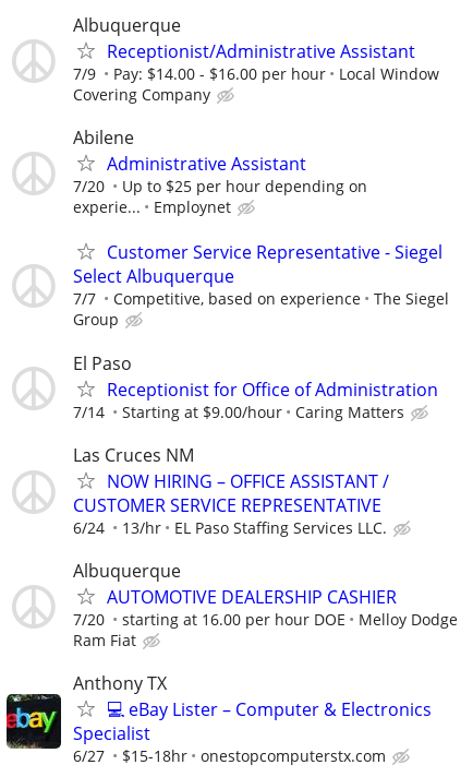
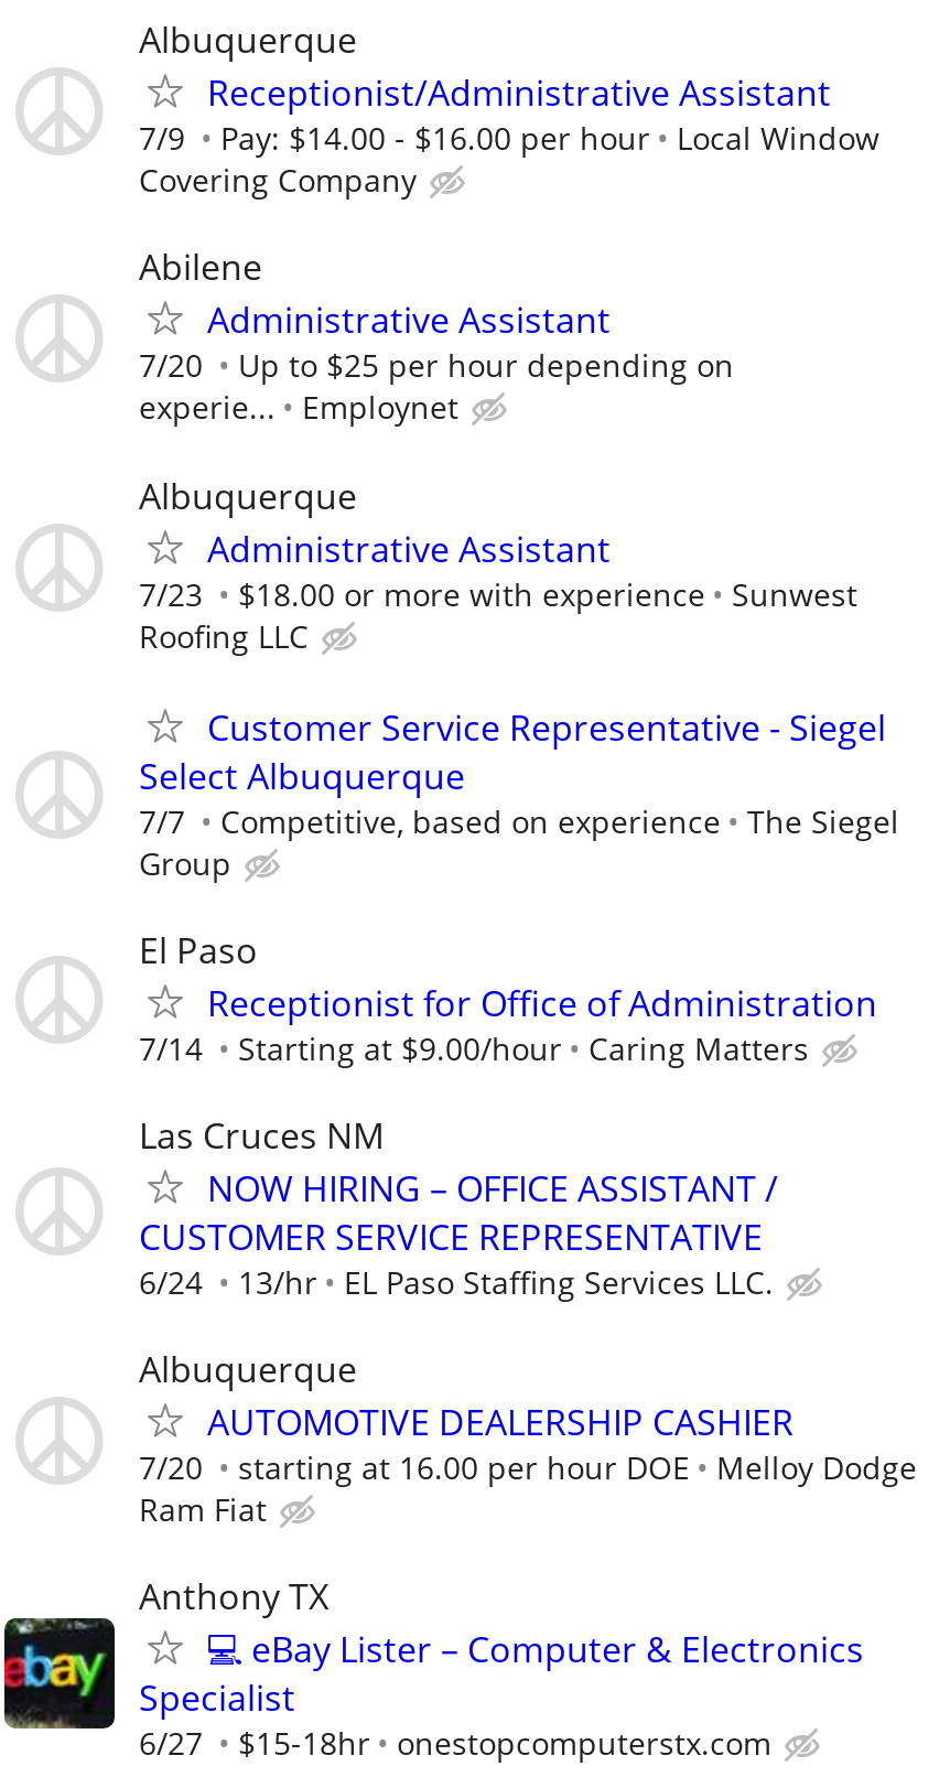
+ Albuquerque
+ Administrative Assistant
+ 7/23
+ $18.00 or more with experience
+ Sunwest
+ Roofing LLC
